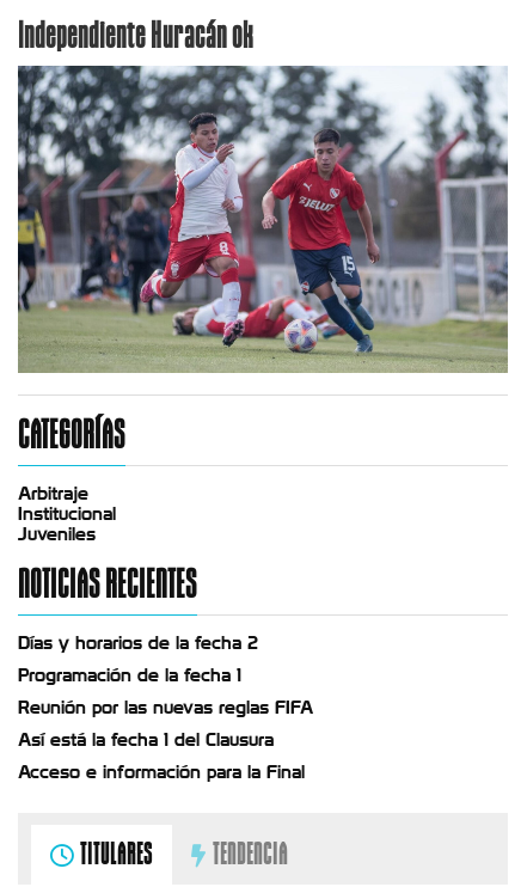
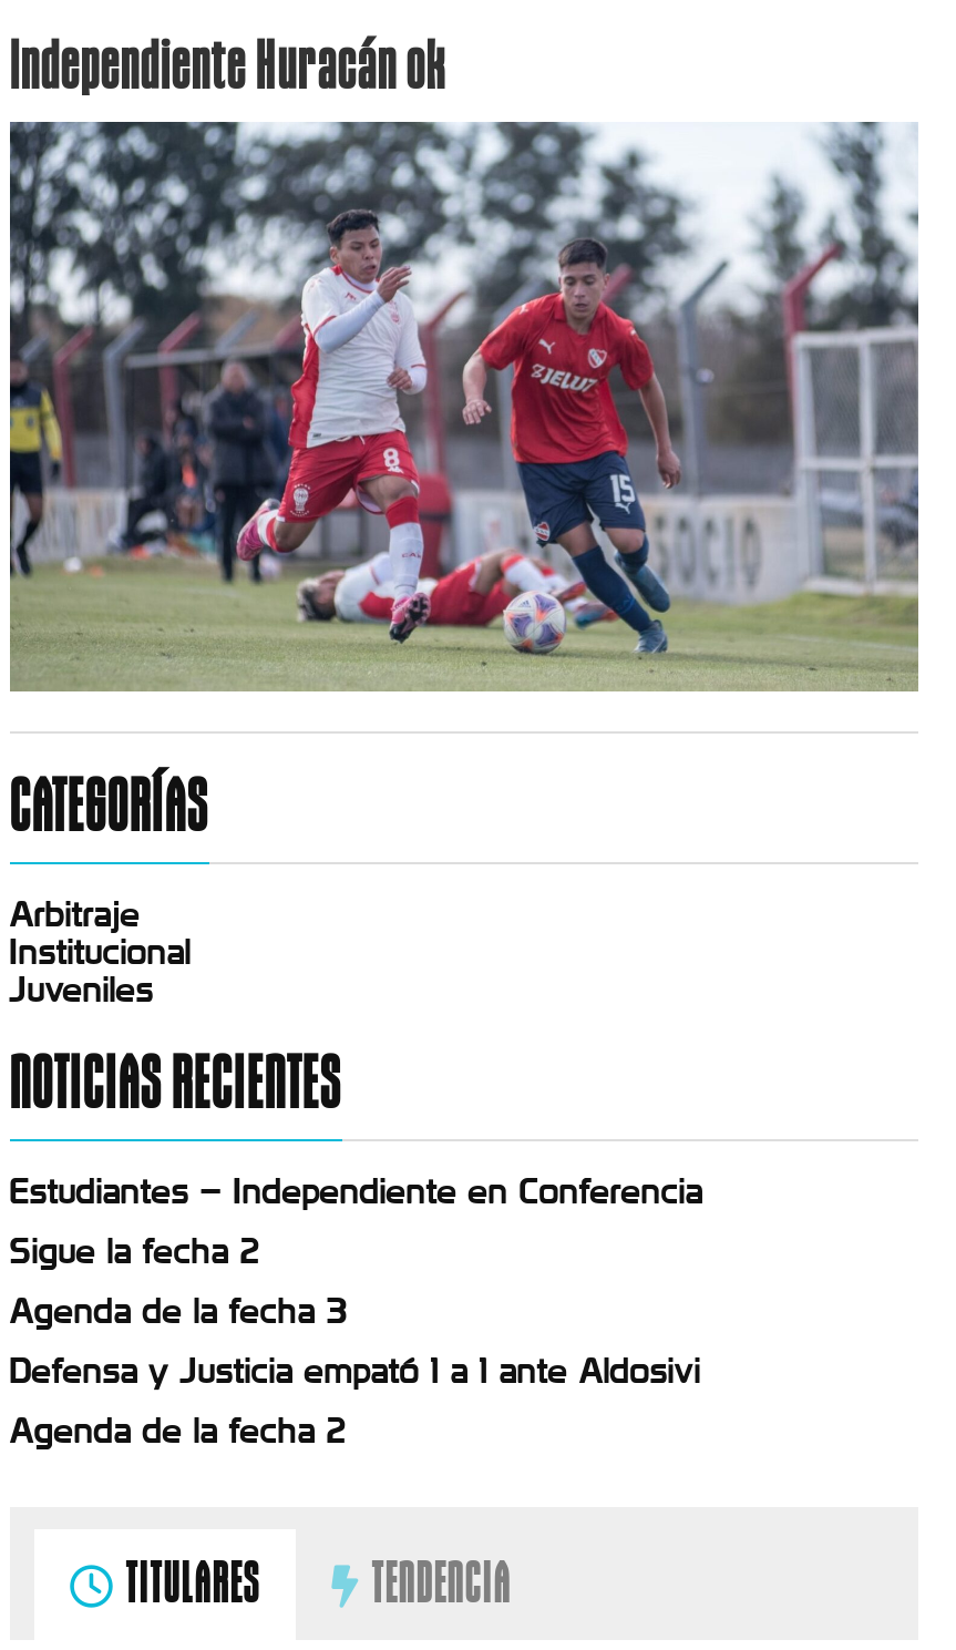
- Días y horarios de la fecha 2
+ Estudiantes – Independiente en Conferencia

- Programación de la fecha 1
+ Sigue la fecha 2

- Reunión por las nuevas reglas FIFA
+ Agenda de la fecha 3

- Así está la fecha 1 del Clausura
+ Defensa y Justicia empató 1 a 1 ante Aldosivi

- Acceso e información para la Final
+ Agenda de la fecha 2
